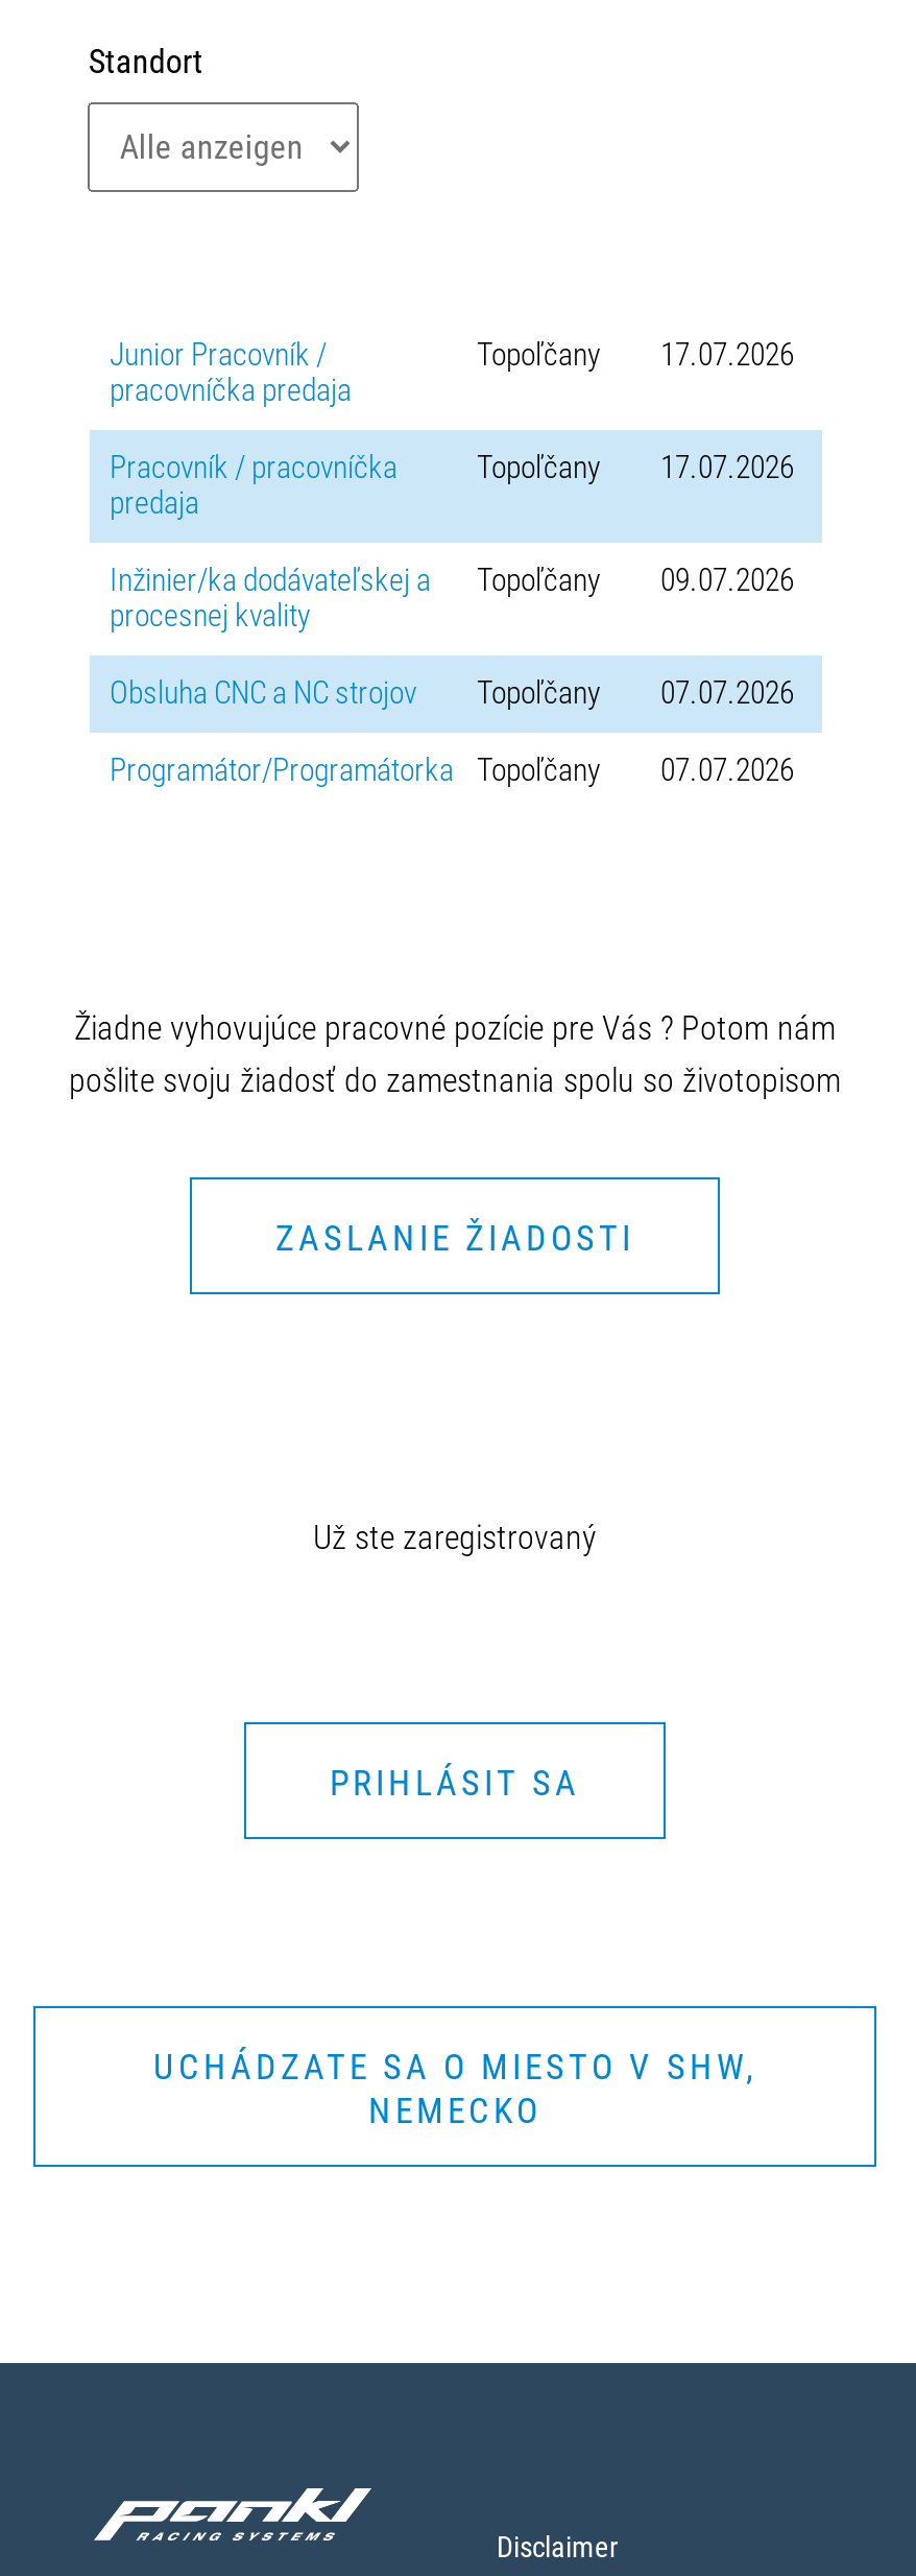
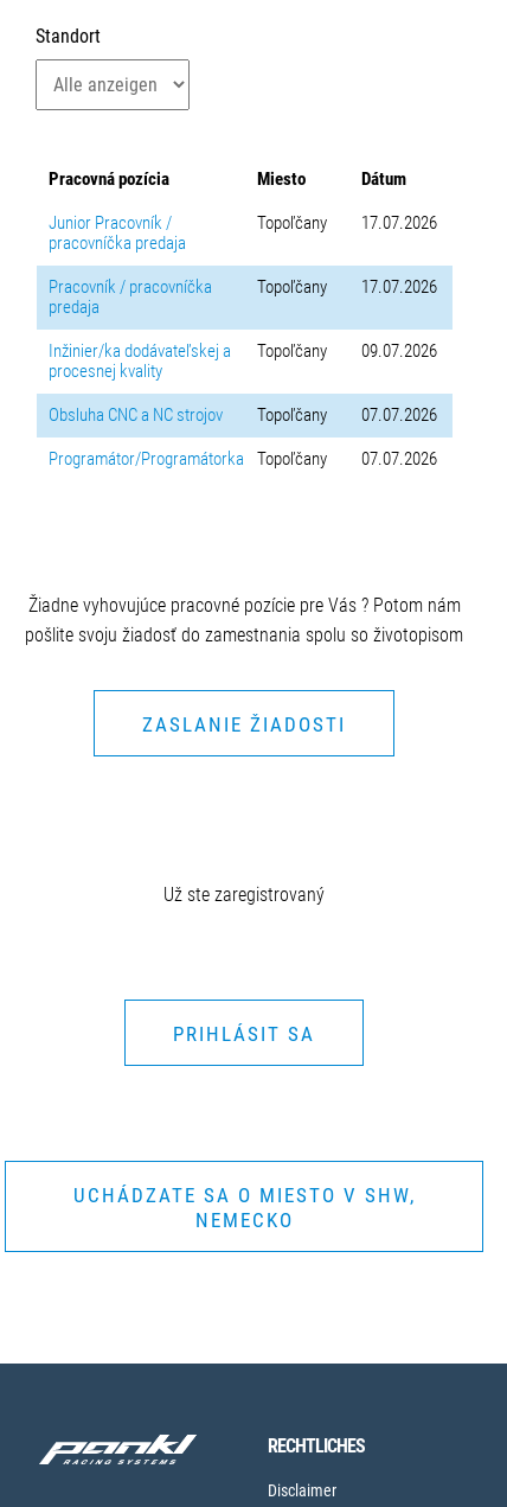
+ Pracovná pozícia
+ Miesto
+ Dátum

+ RECHTLICHES
